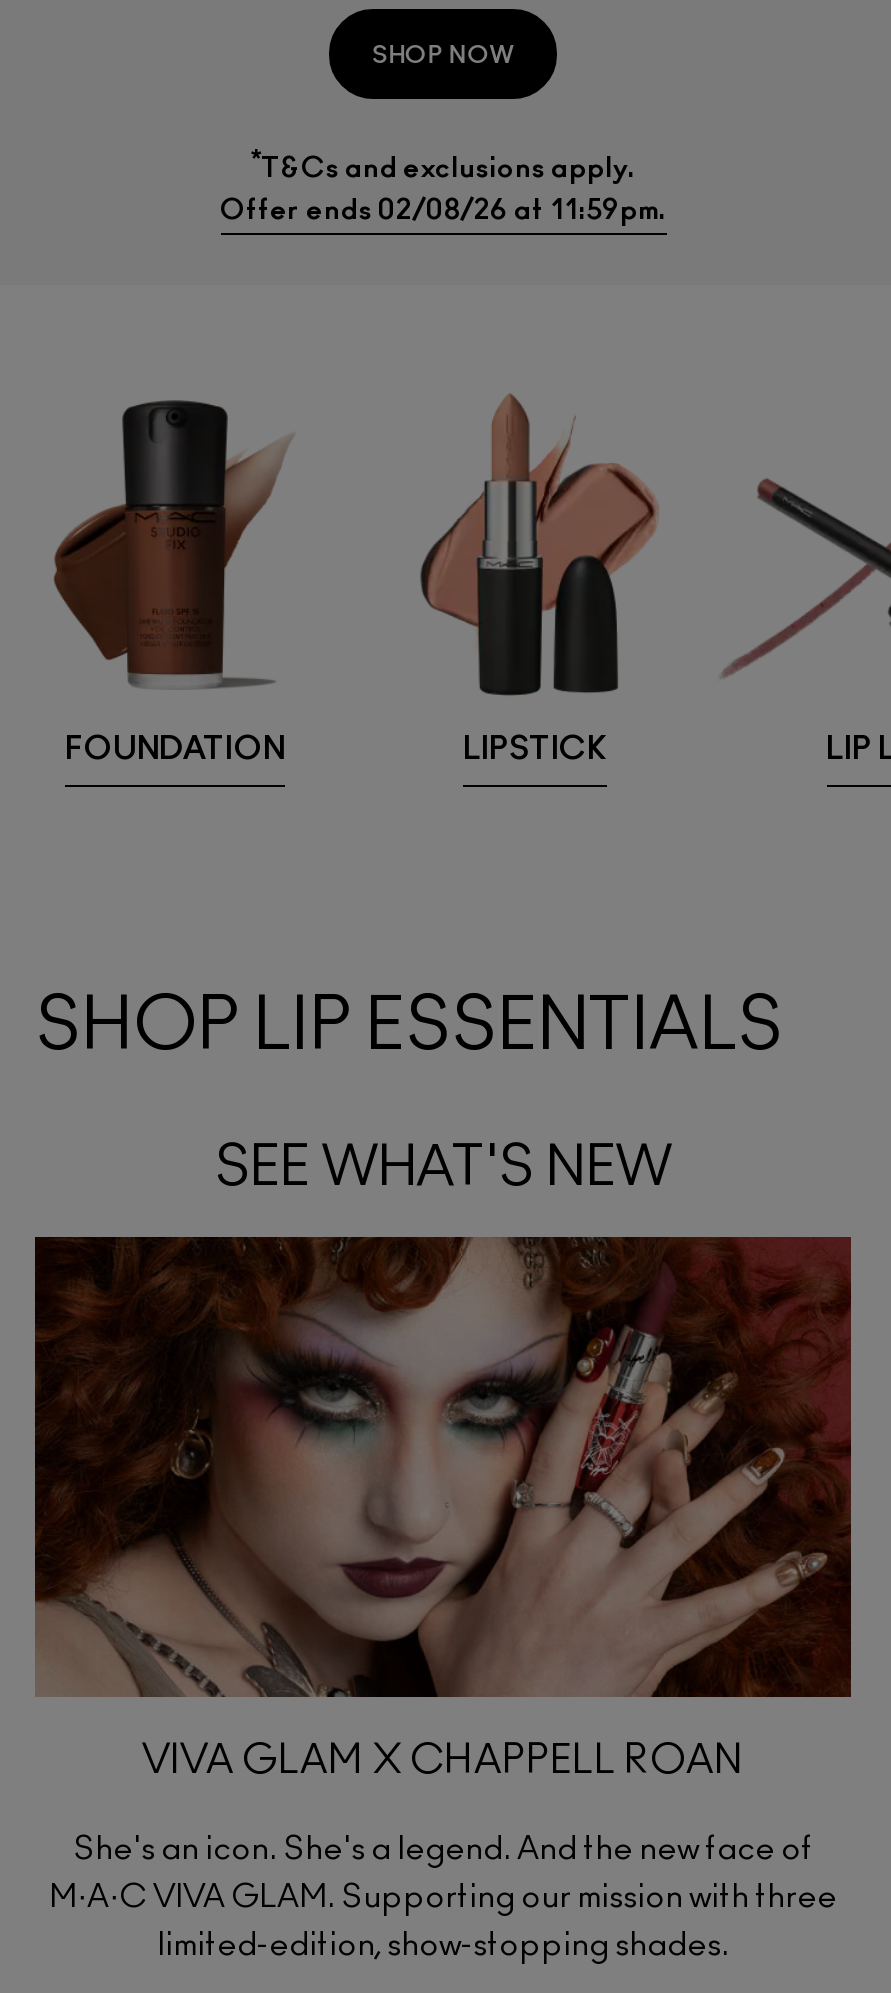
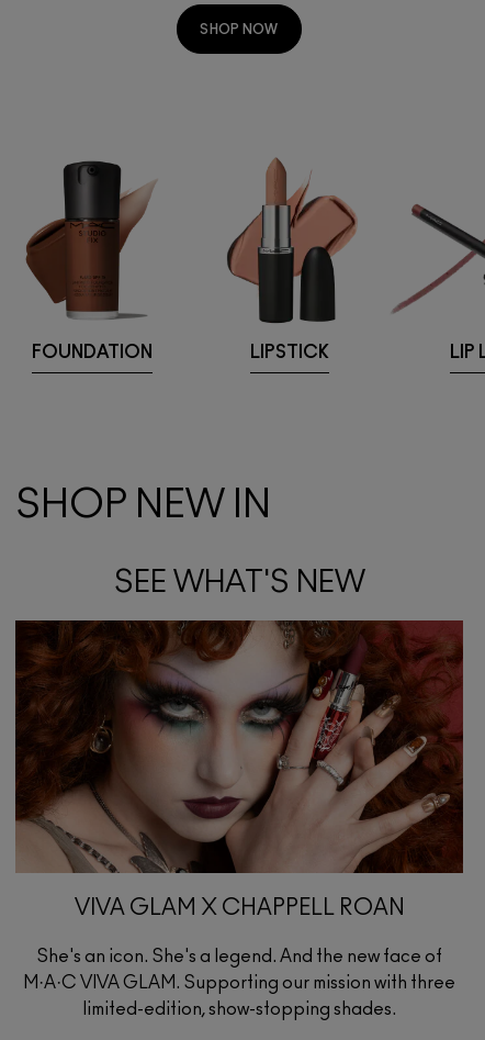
- *T&Cs and exclusions apply.
- Offer ends 02/08/26 at 11:59pm.

- SHOP LIP ESSENTIALS
+ SHOP NEW IN
